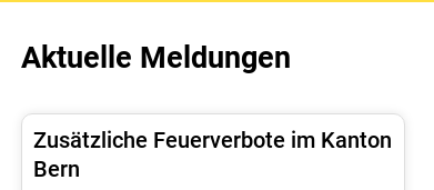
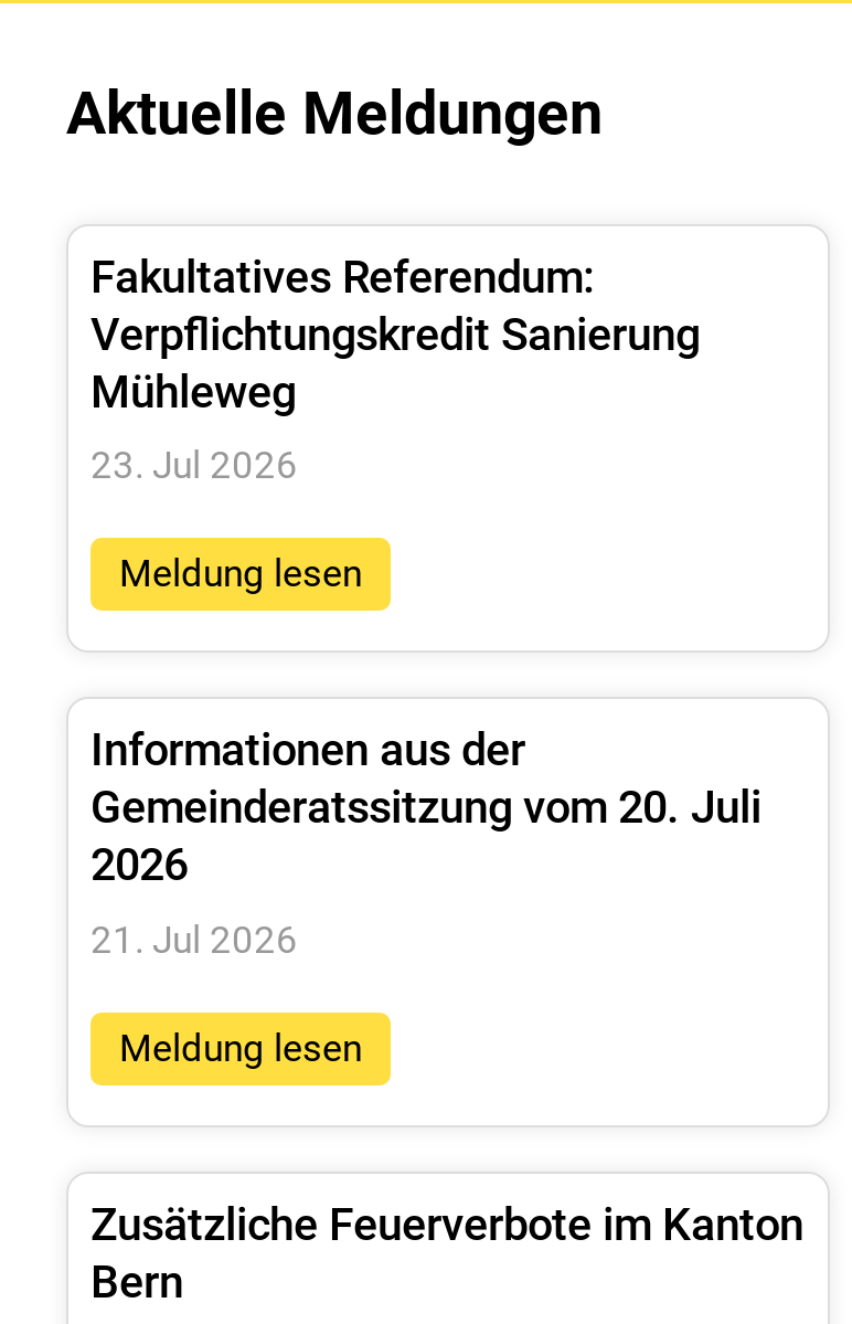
+ Fakultatives Referendum:
+ Verpflichtungskredit Sanierung
+ Mühleweg
+ 23. Jul 2026
+ Meldung lesen
+ Informationen aus der
+ Gemeinderatssitzung vom 20. Juli
+ 2026
+ 21. Jul 2026
+ Meldung lesen
